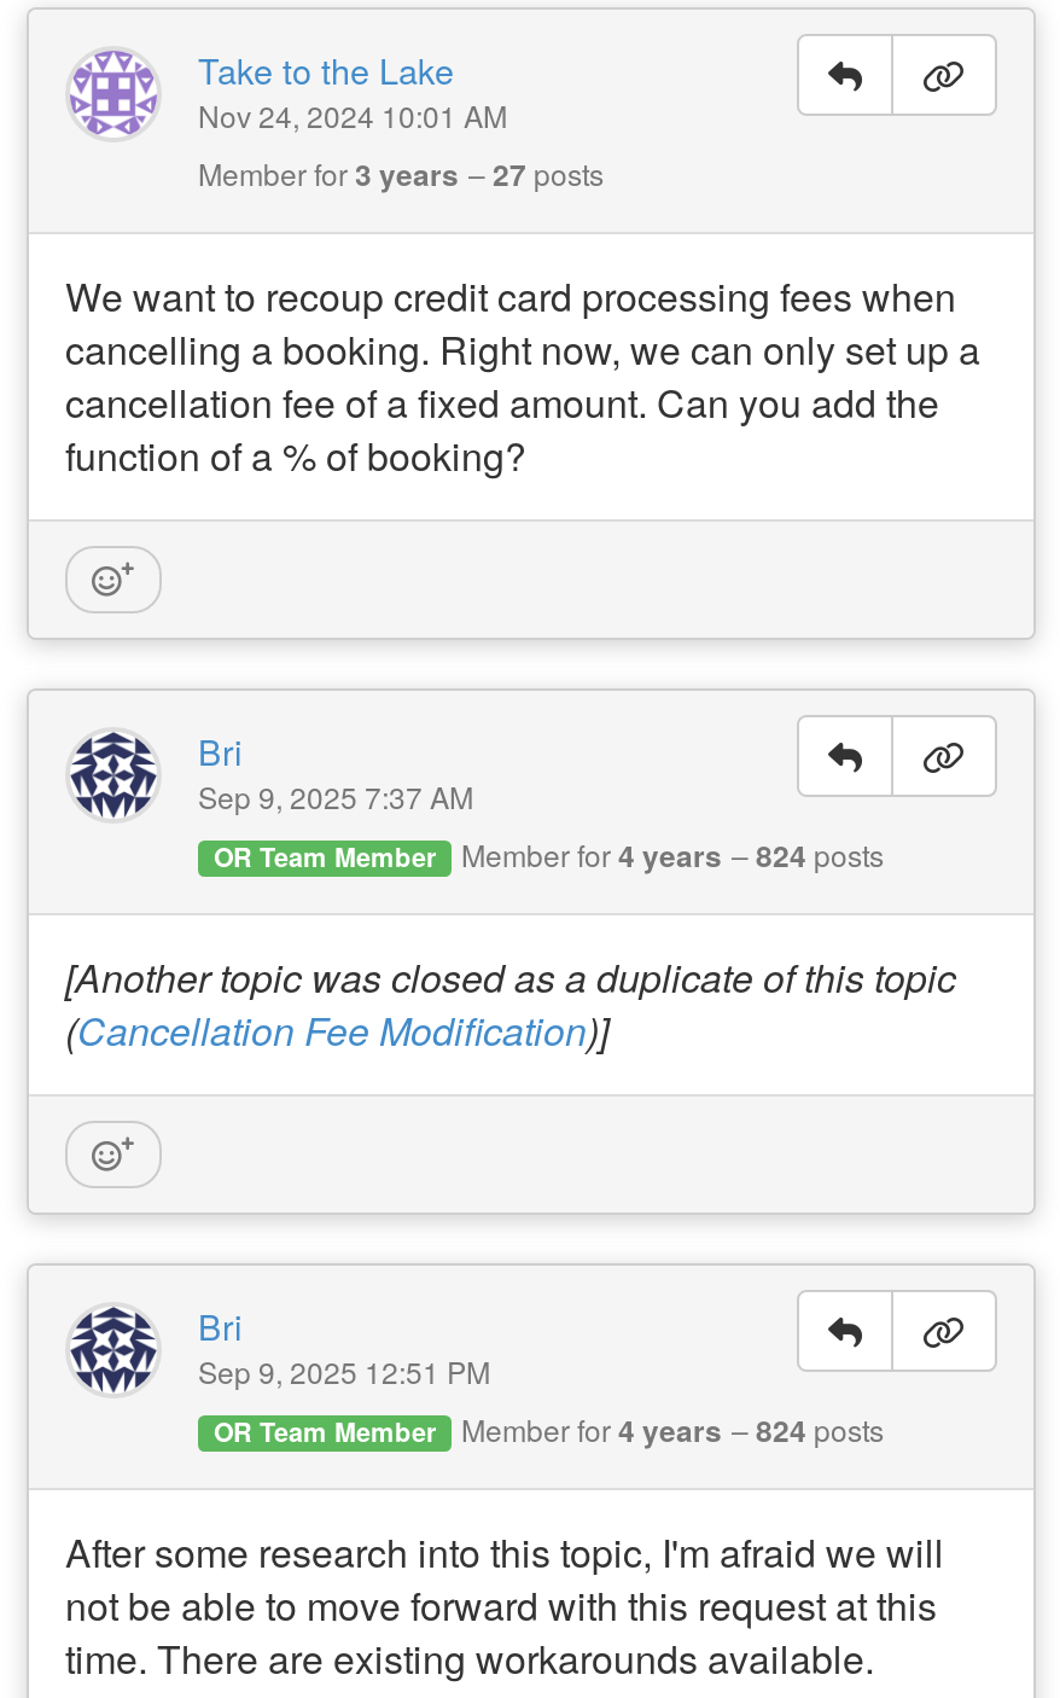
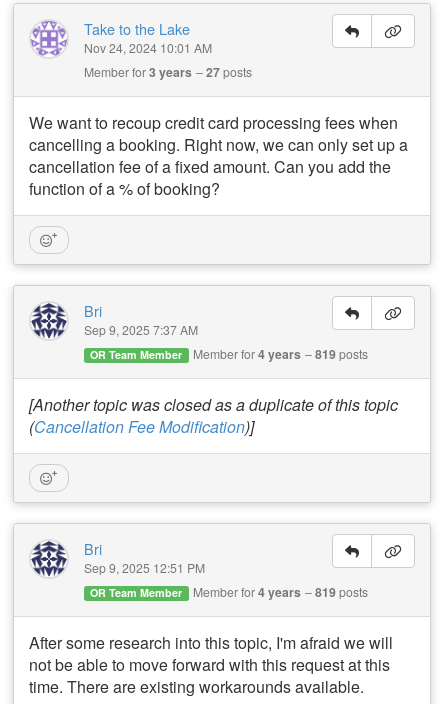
- OR Team Member Member for4 years 824 posts
+ OR Team Member Member for4 years 819 posts

- OR Team Member Member for4 years 824 posts
+ OR Team Member Member for4 years 819 posts
